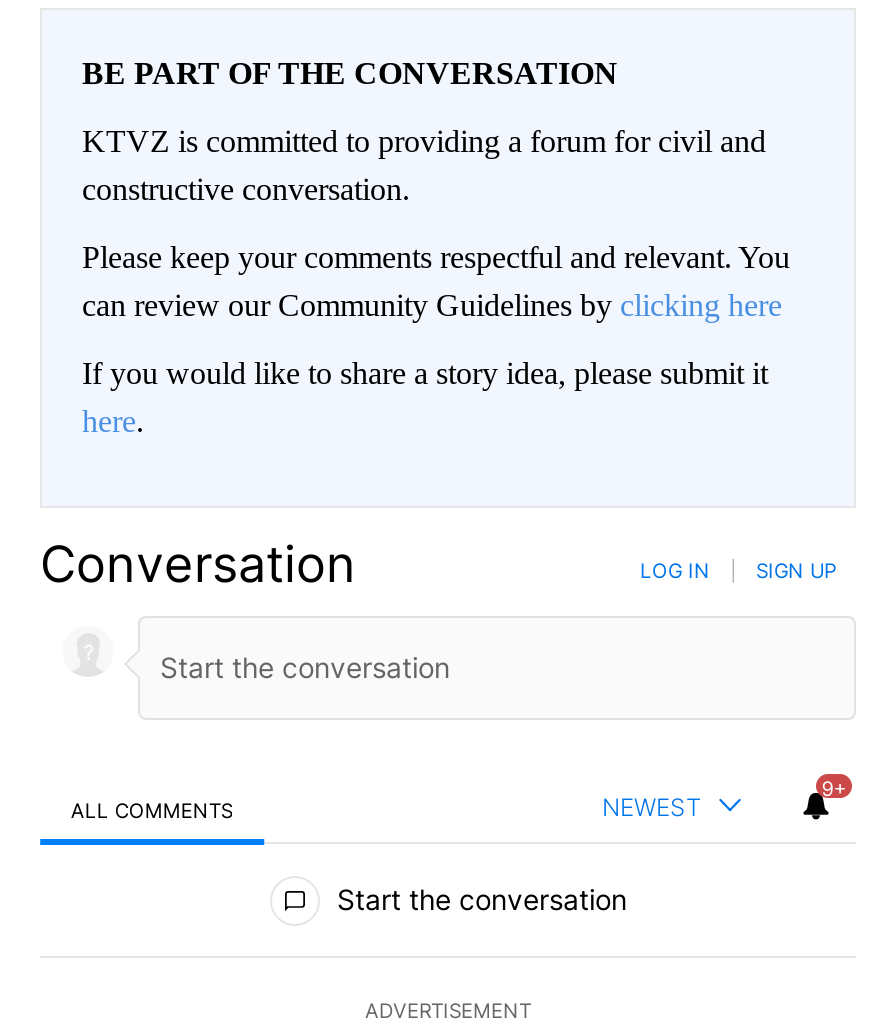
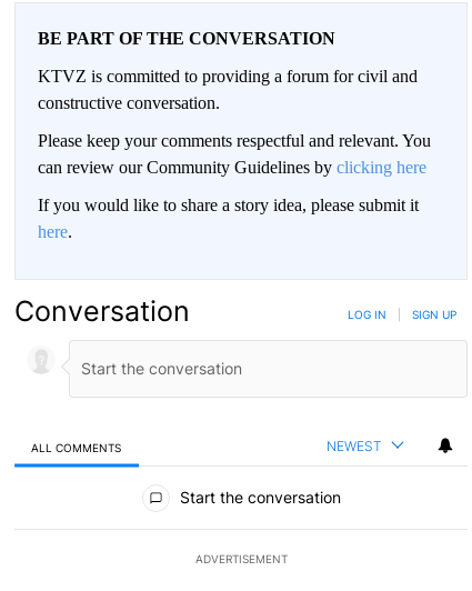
- 9+
